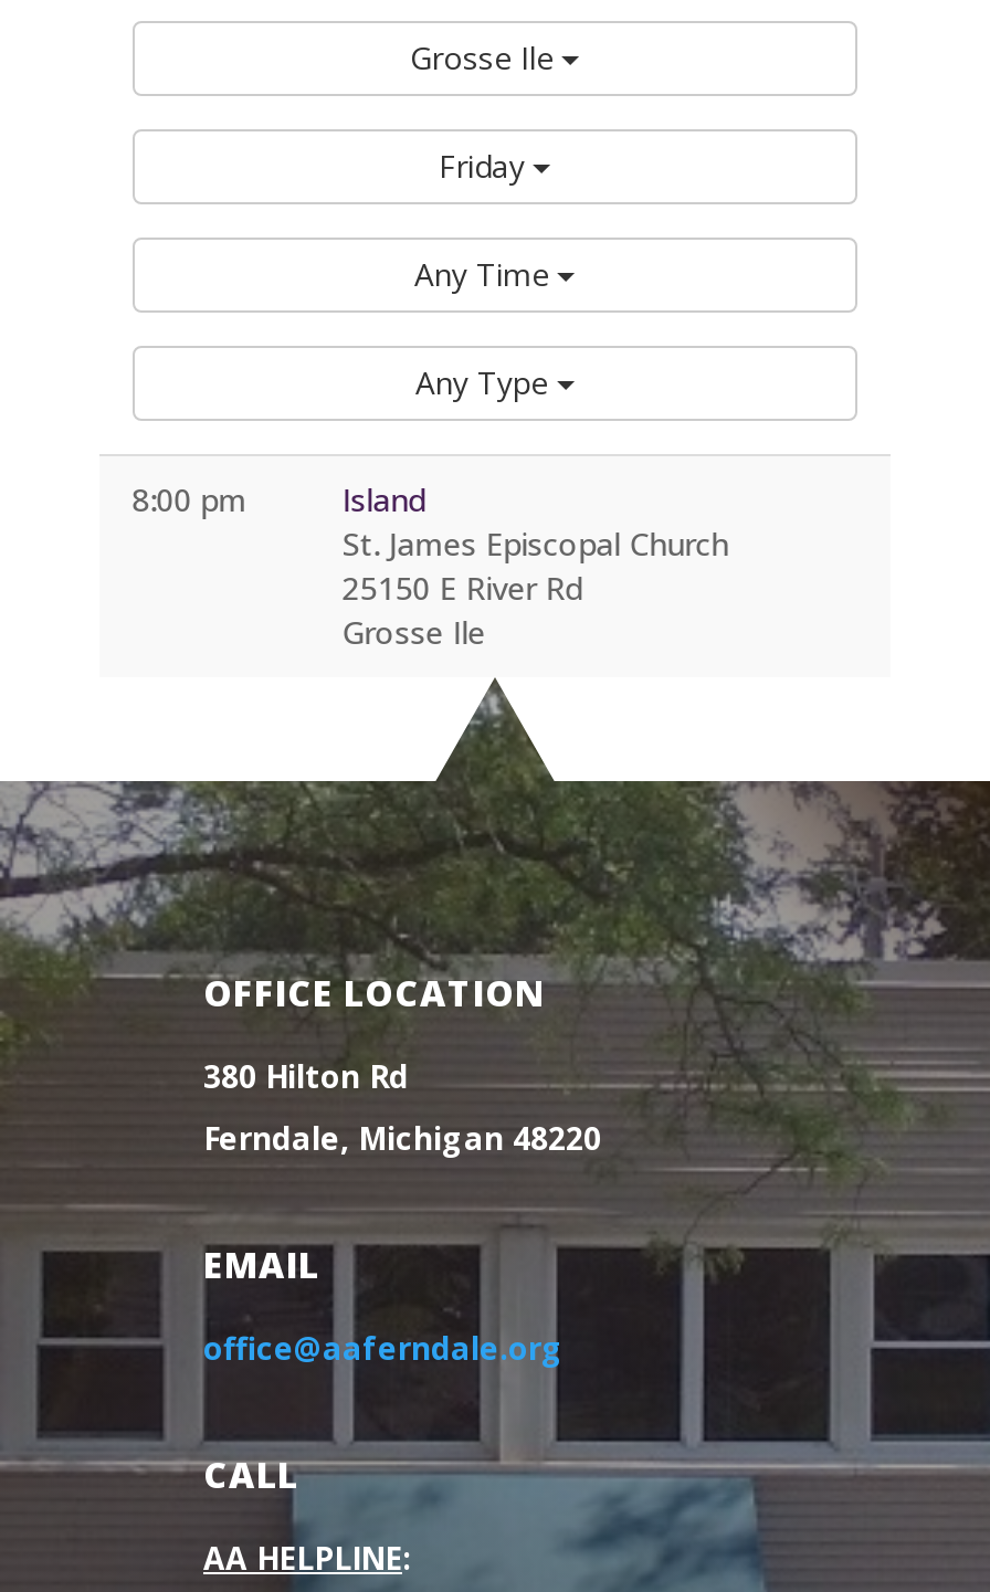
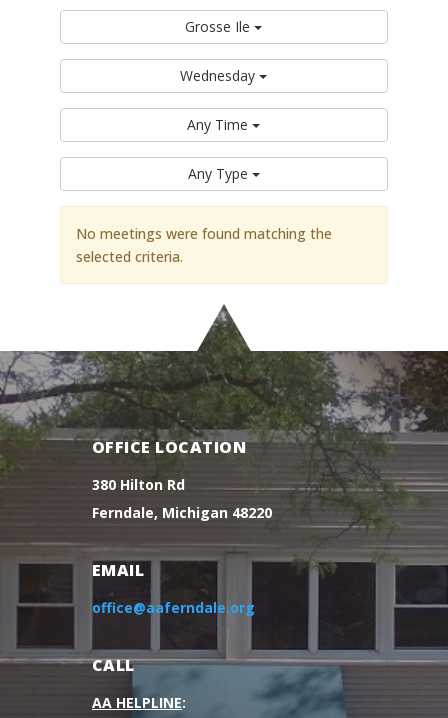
- Friday
+ Wednesday

- 8:00 pm
- Island
- St. James Episcopal Church
- 25150 E River Rd
- Grosse Ile
+ No meetings were found matching the
+ selected criteria.
